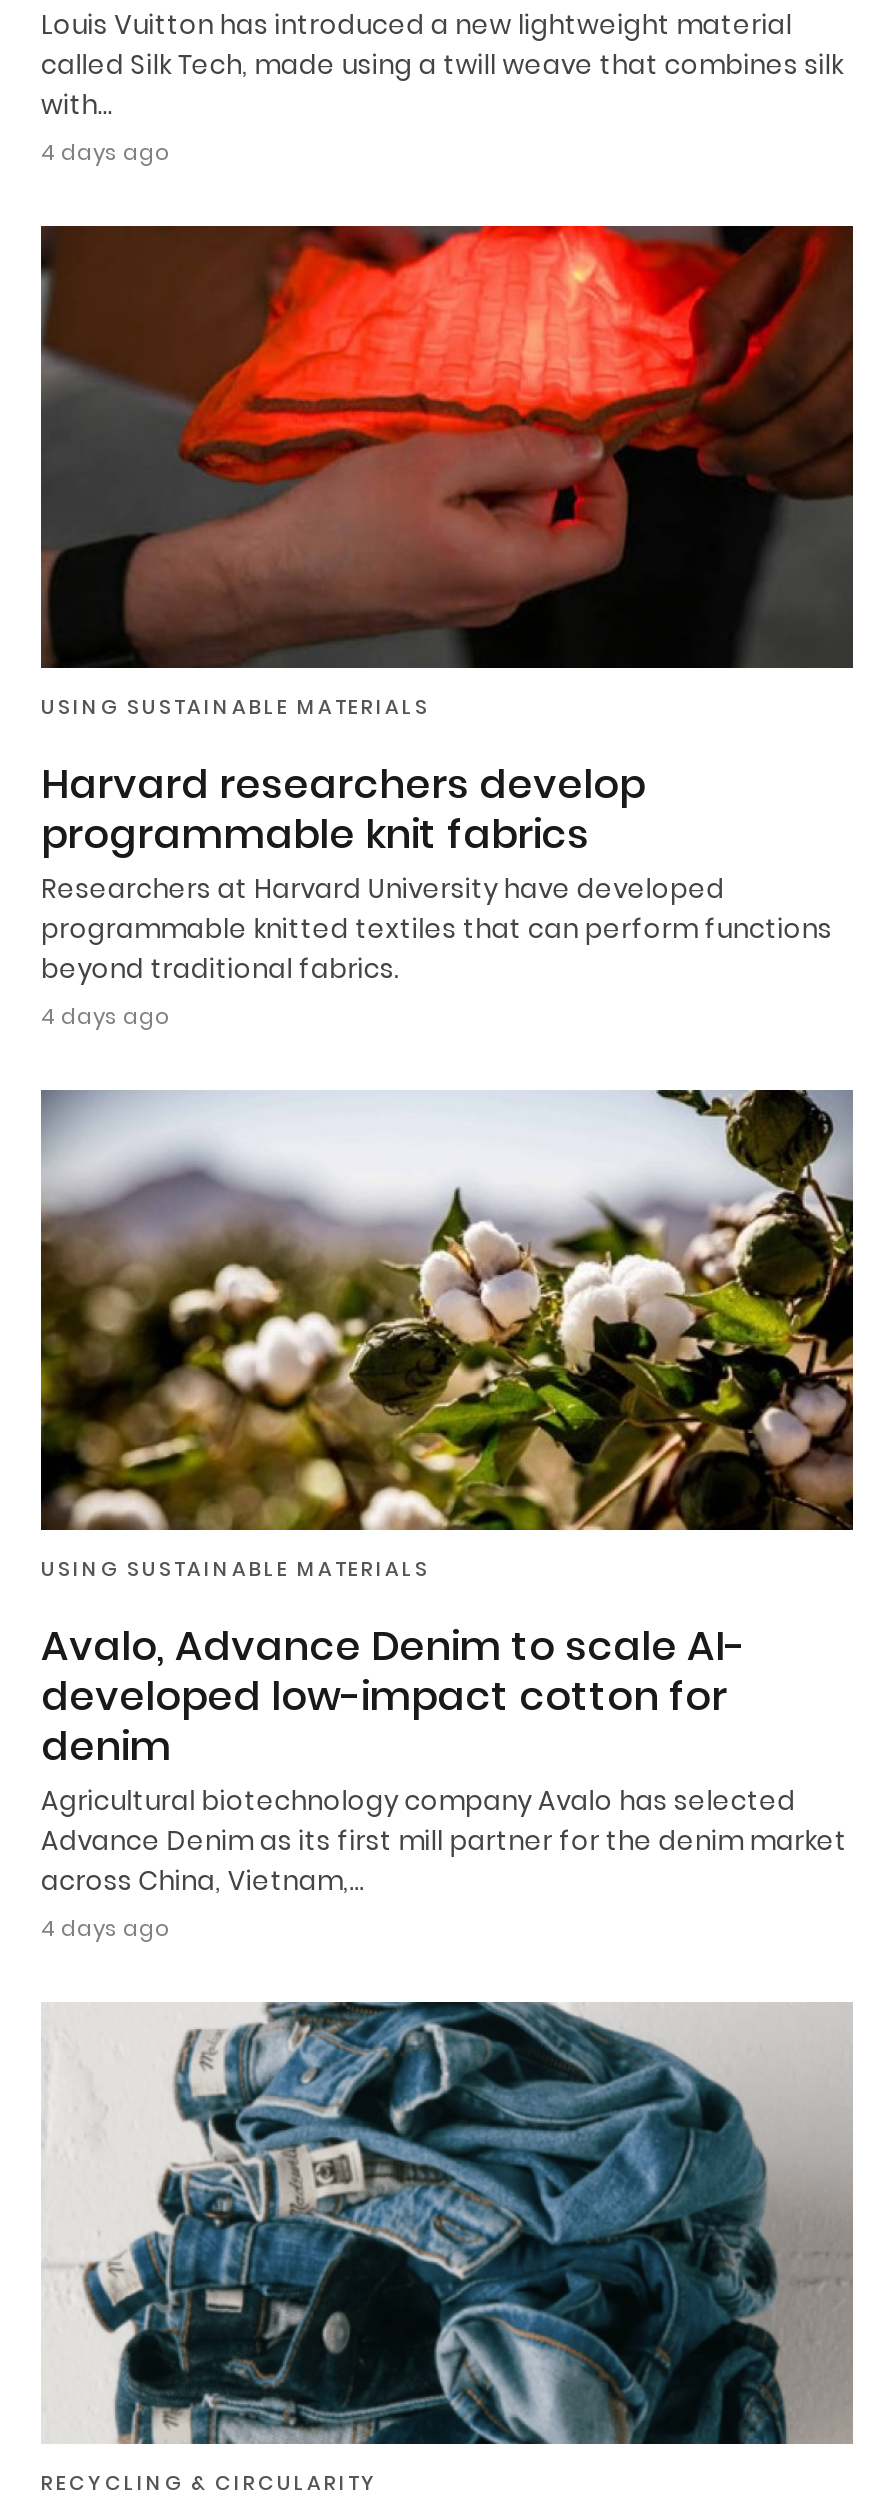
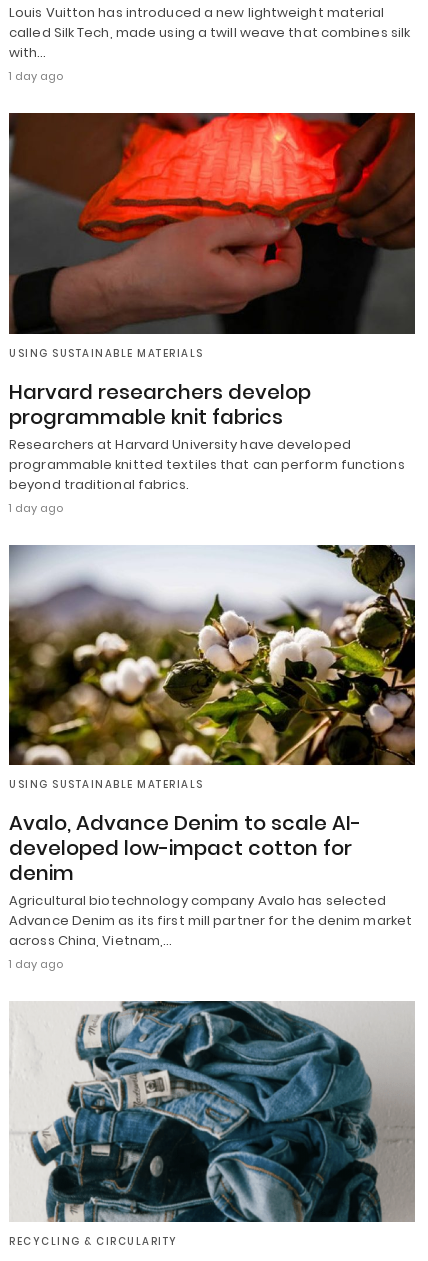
- 4 days ago
+ 1 day ago

- 4 days ago
+ 1 day ago

- 4 days ago
+ 1 day ago
